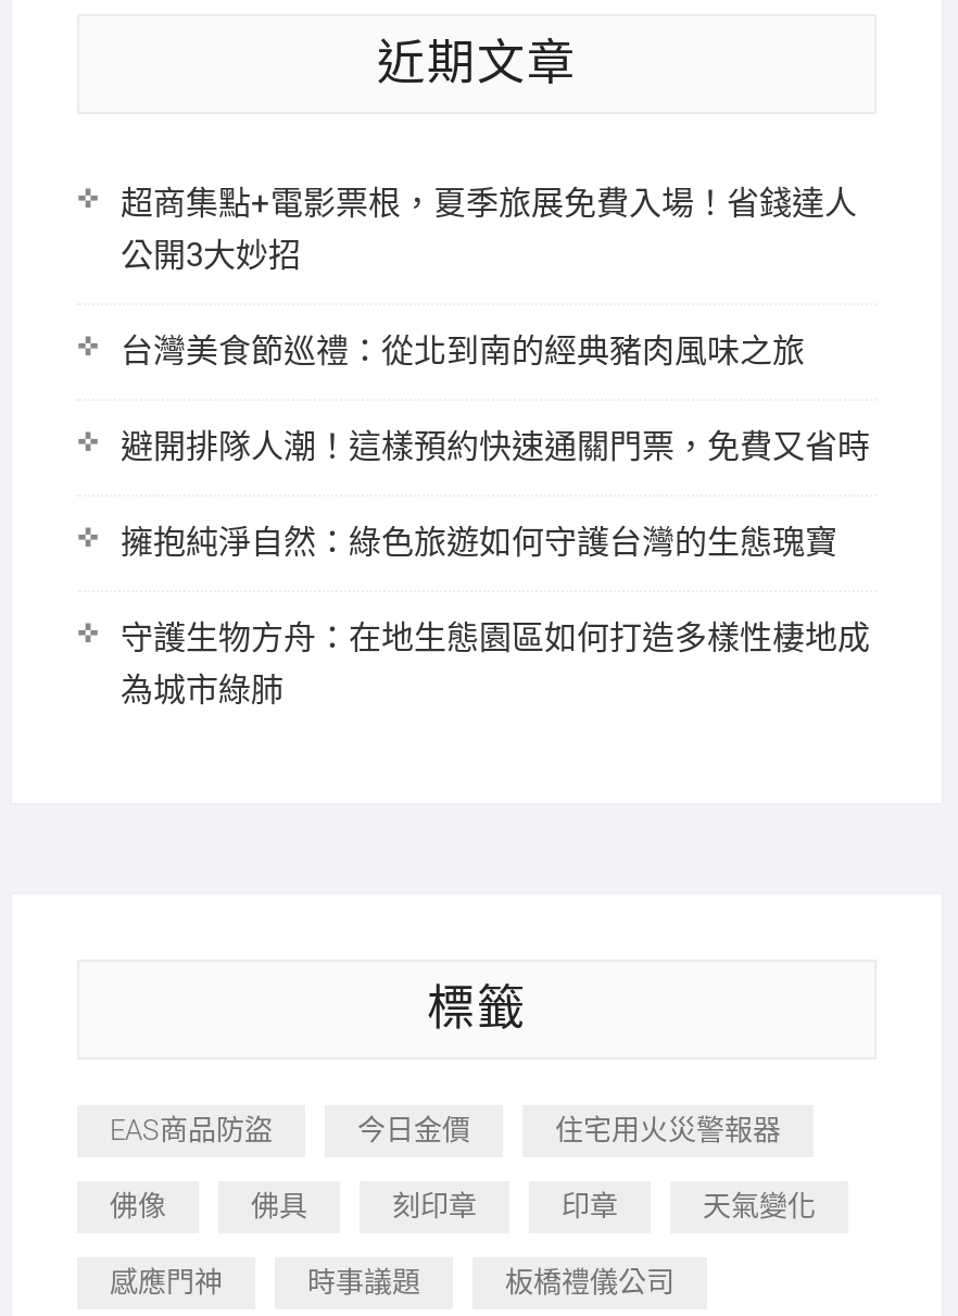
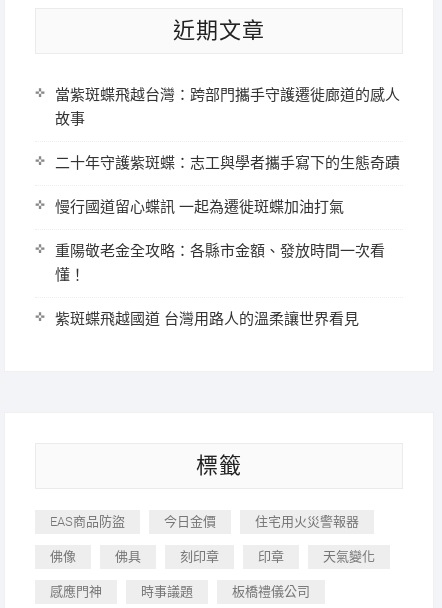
- 超商集點+電影票根，夏季旅展免費入場！省錢達人
- 公開3大妙招
+ 當紫斑蝶飛越台灣：跨部門攜手守護遷徙廊道的感人
+ 故事

- 台灣美食節巡禮：從北到南的經典豬肉風味之旅
+ 二十年守護紫斑蝶：志工與學者攜手寫下的生態奇蹟

- 避開排隊人潮！這樣預約快速通關門票，免費又省時
+ 慢行國道留心蝶訊 一起為遷徙斑蝶加油打氣

- 擁抱純淨自然：綠色旅遊如何守護台灣的生態瑰寶
+ 重陽敬老金全攻略：各縣市金額、發放時間一次看
+ 懂！

- 守護生物方舟：在地生態園區如何打造多樣性棲地成
- 為城市綠肺
+ 紫斑蝶飛越國道 台灣用路人的溫柔讓世界看見
